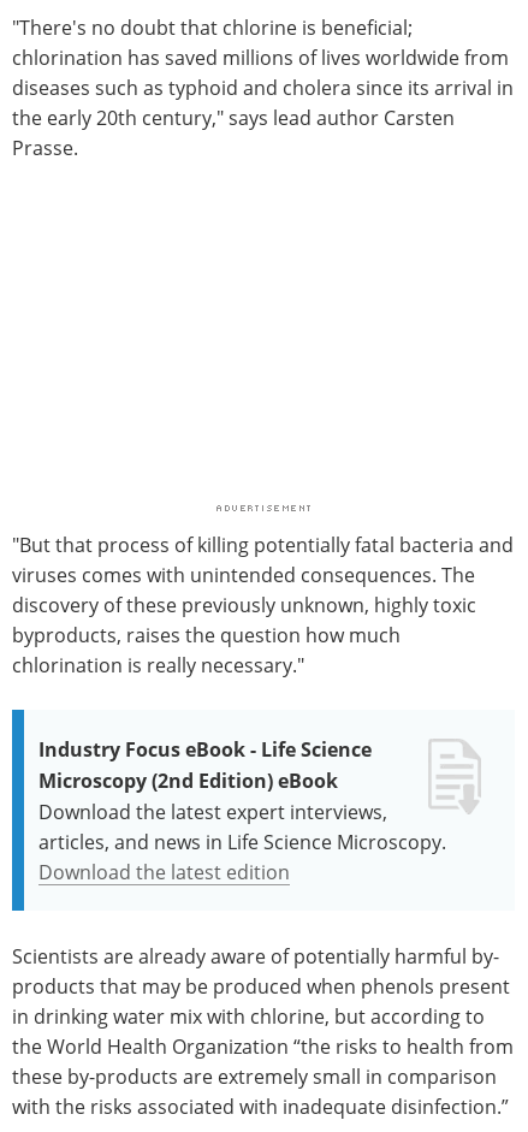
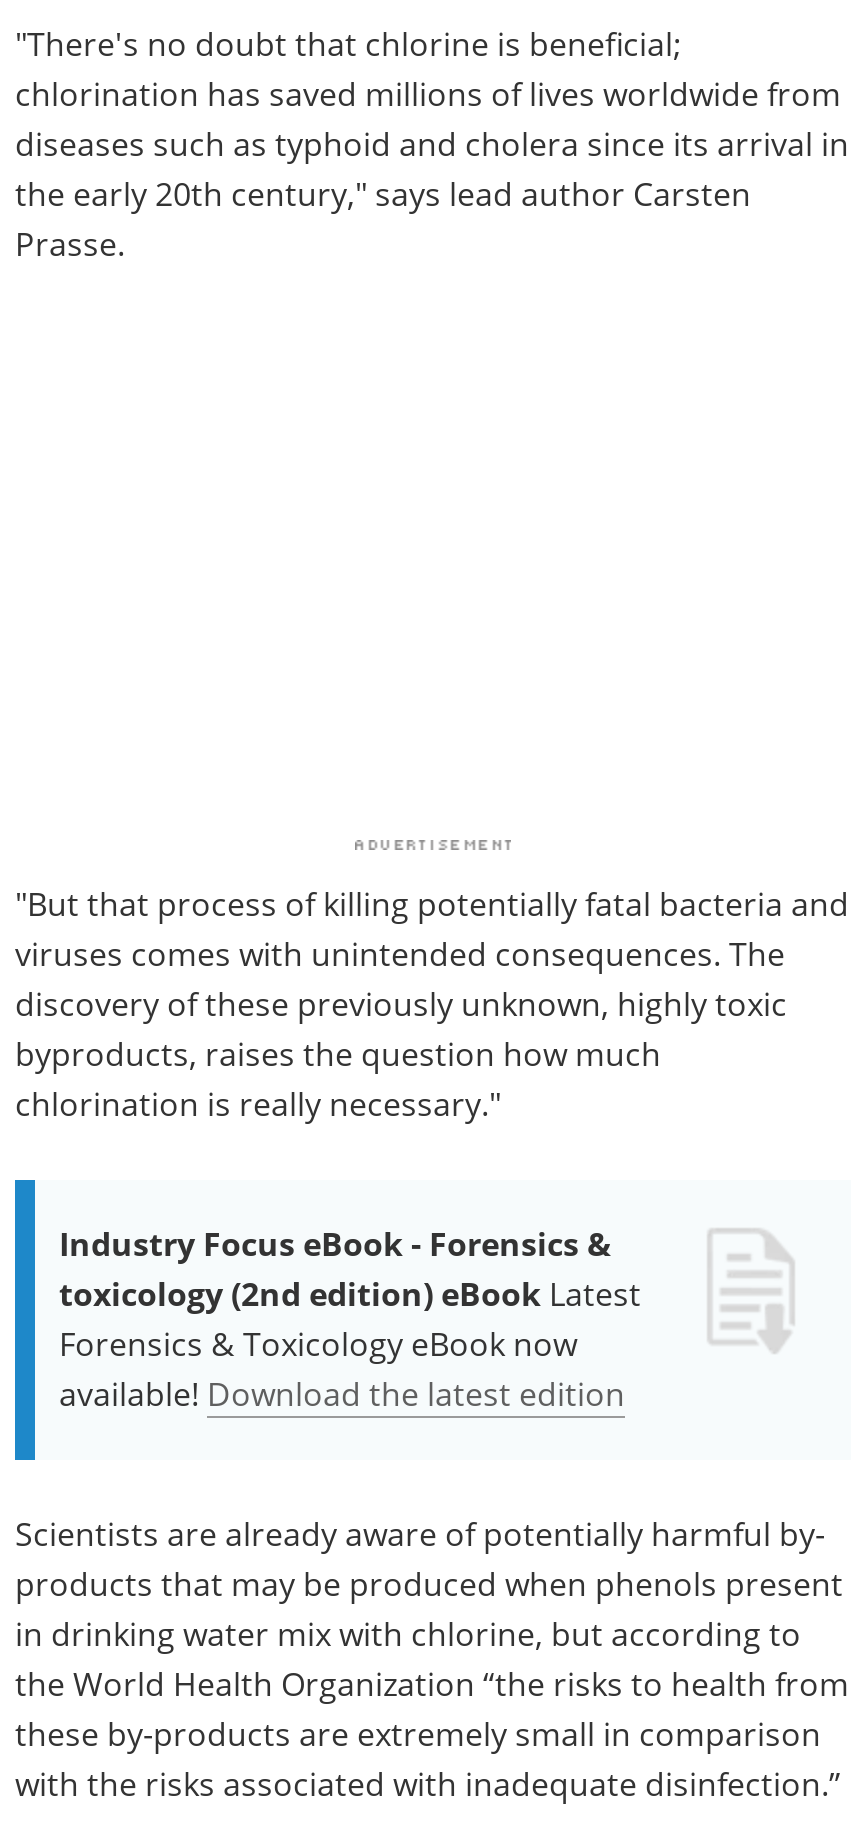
- Industry Focus eBook - Life Science
- Microscopy (2nd Edition) eBook
- Download the latest expert interviews,
- articles, and news in Life Science Microscopy.
- Download the latest edition
+ Industry Focus eBook - Forensics &
+ toxicology (2nd edition) eBook Latest
+ Forensics & Toxicology eBook now
+ available! Download the latest edition
